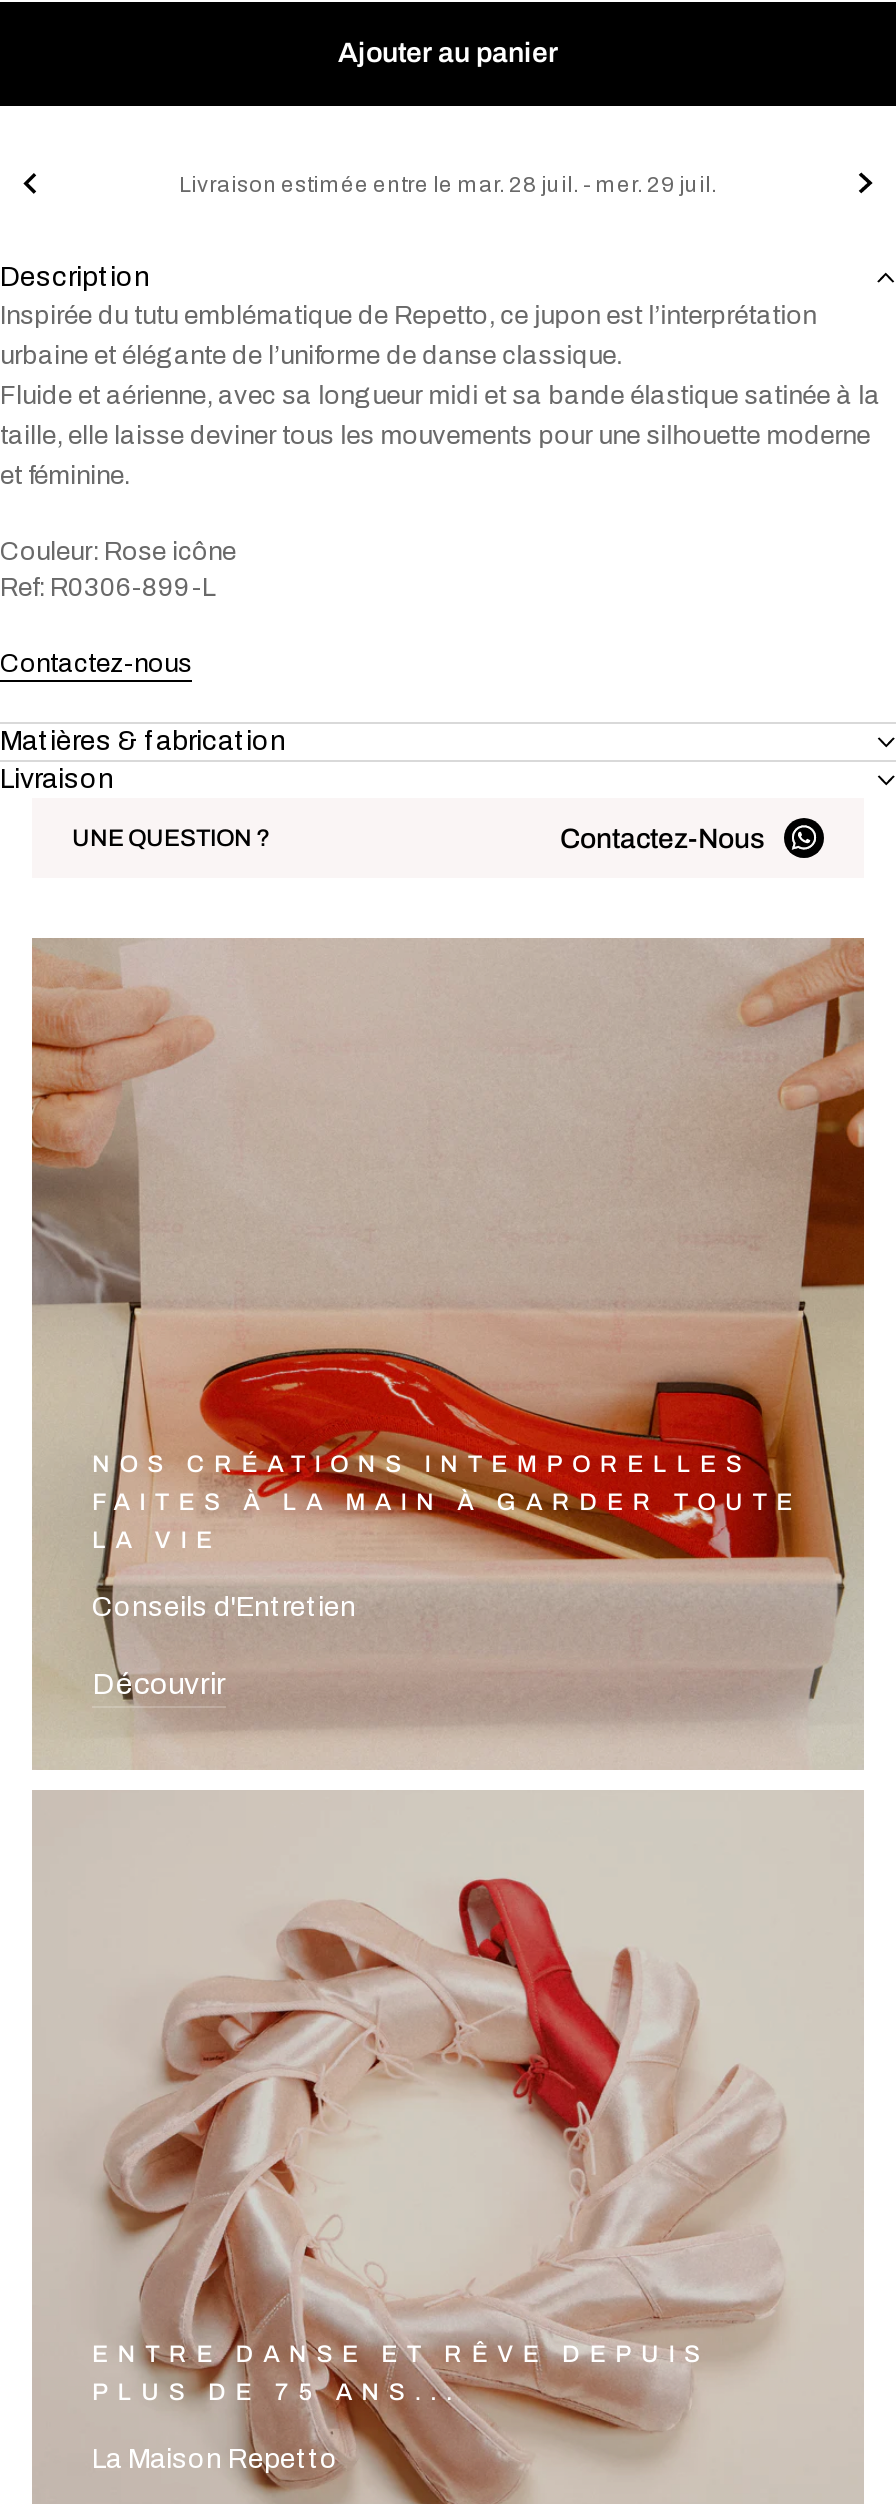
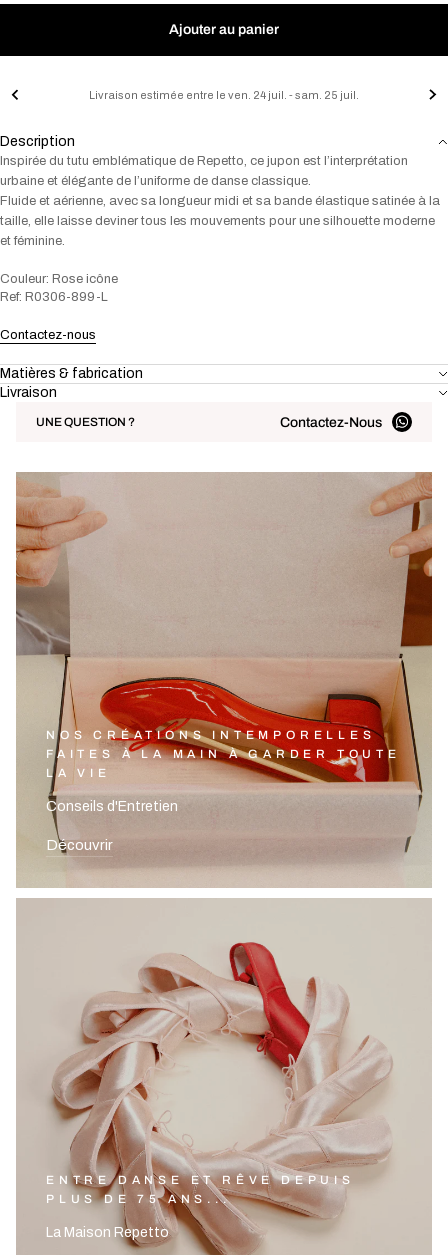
- Livraison estimée entre le mar. 28 juil. - mer. 29 juil.
+ Livraison estimée entre le ven. 24 juil. - sam. 25 juil.
